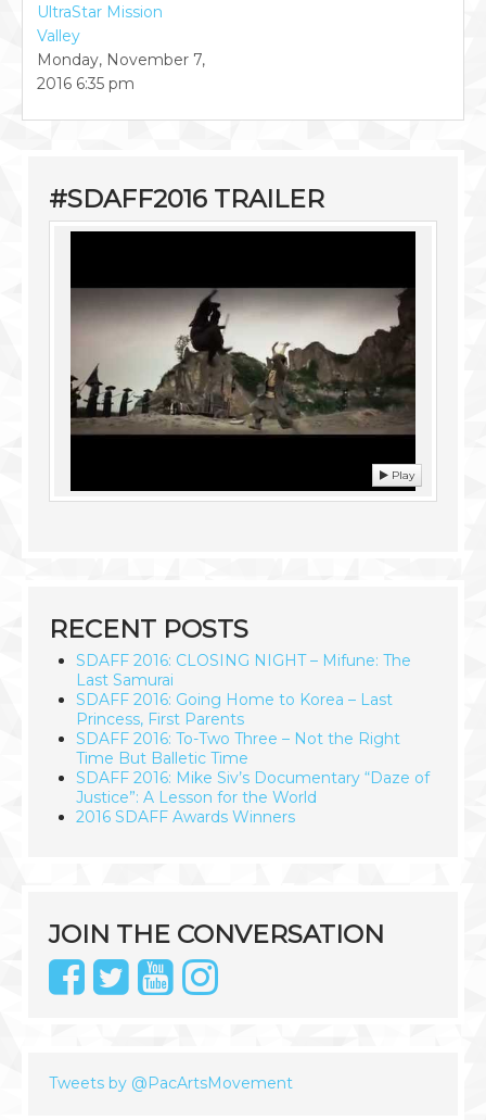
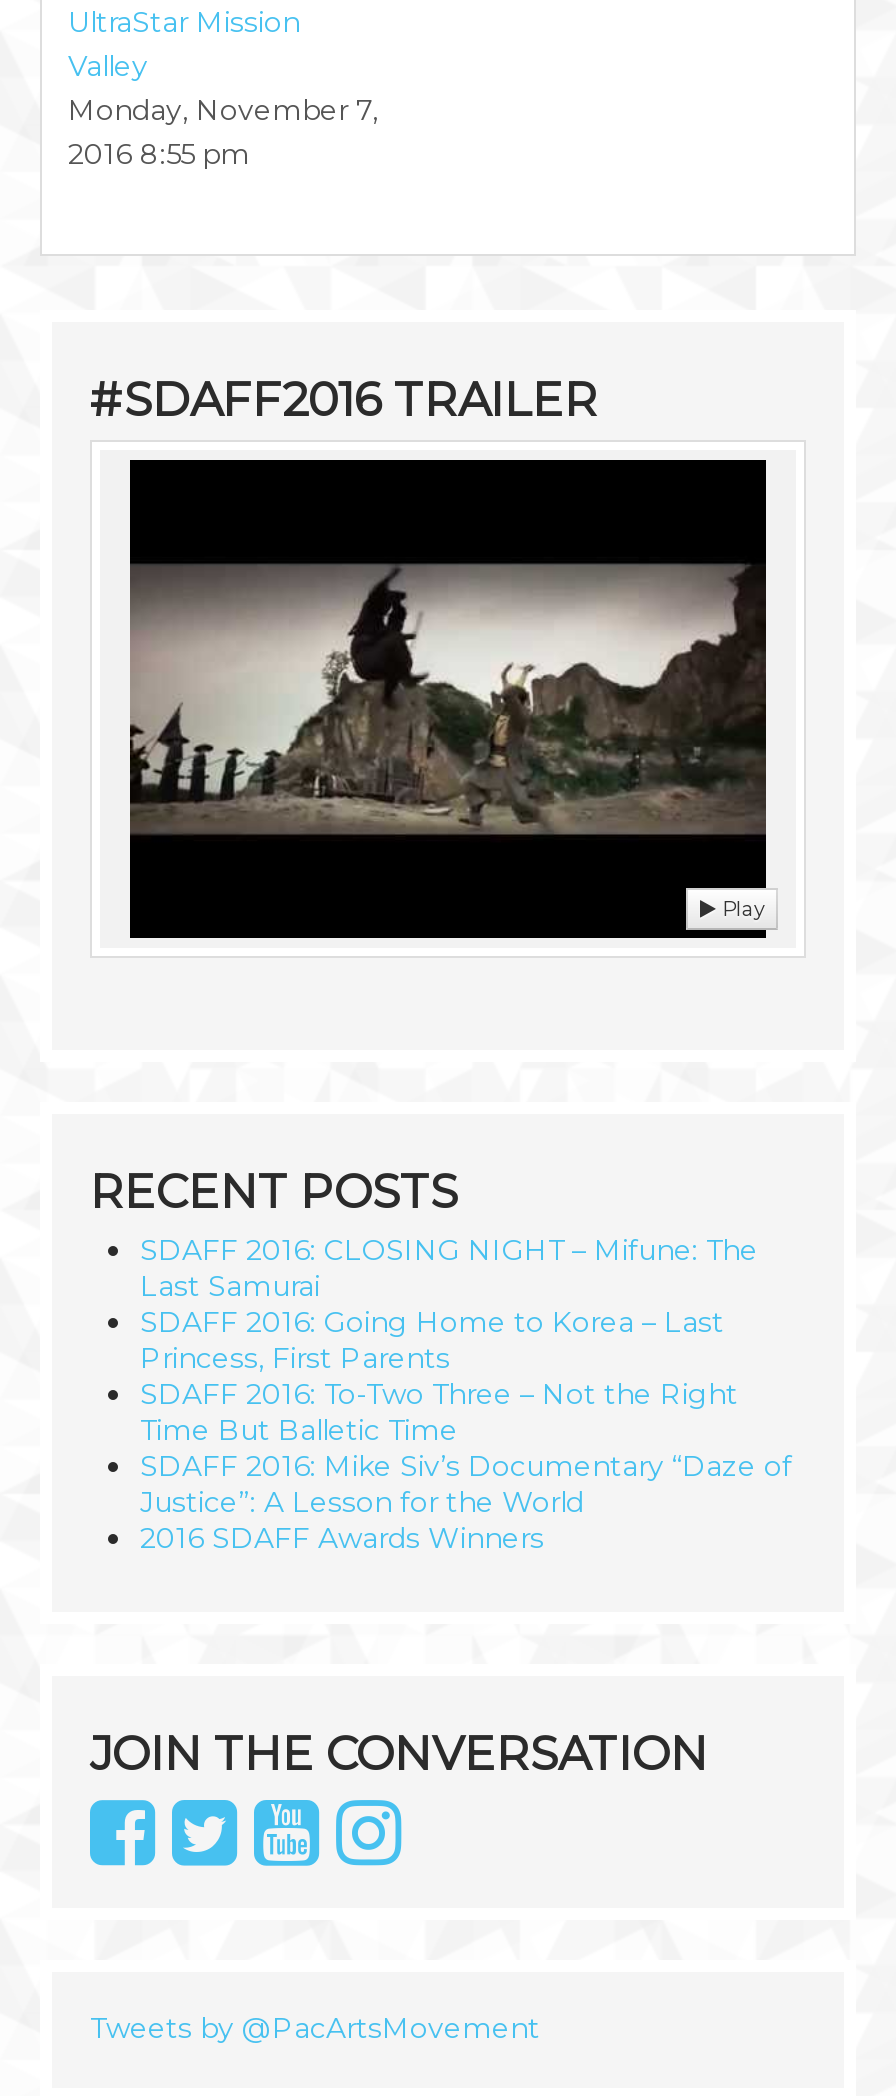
- 2016 6:35 pm
+ 2016 8:55 pm
